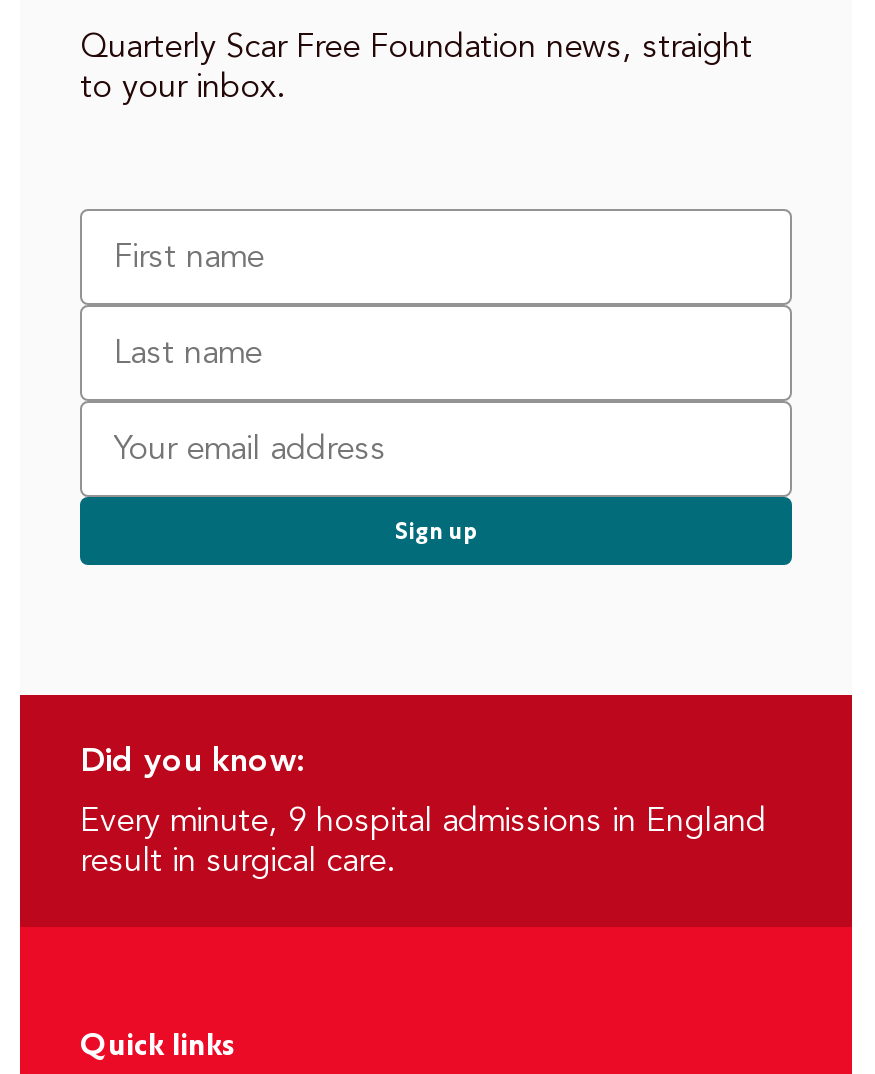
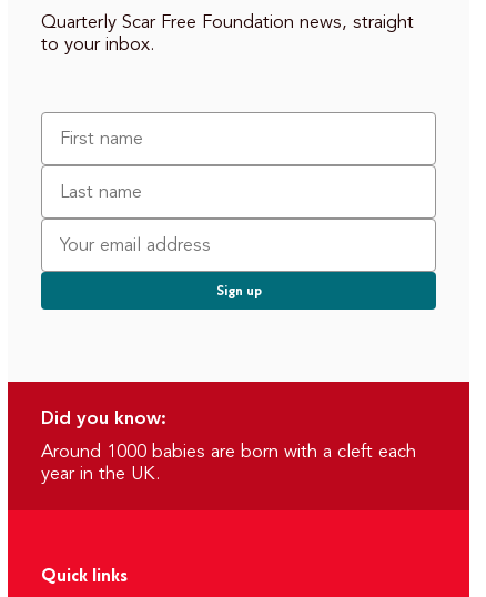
- Every minute, 9 hospital admissions in England
- result in surgical care.
+ Around 1000 babies are born with a cleft each
+ year in the UK.
